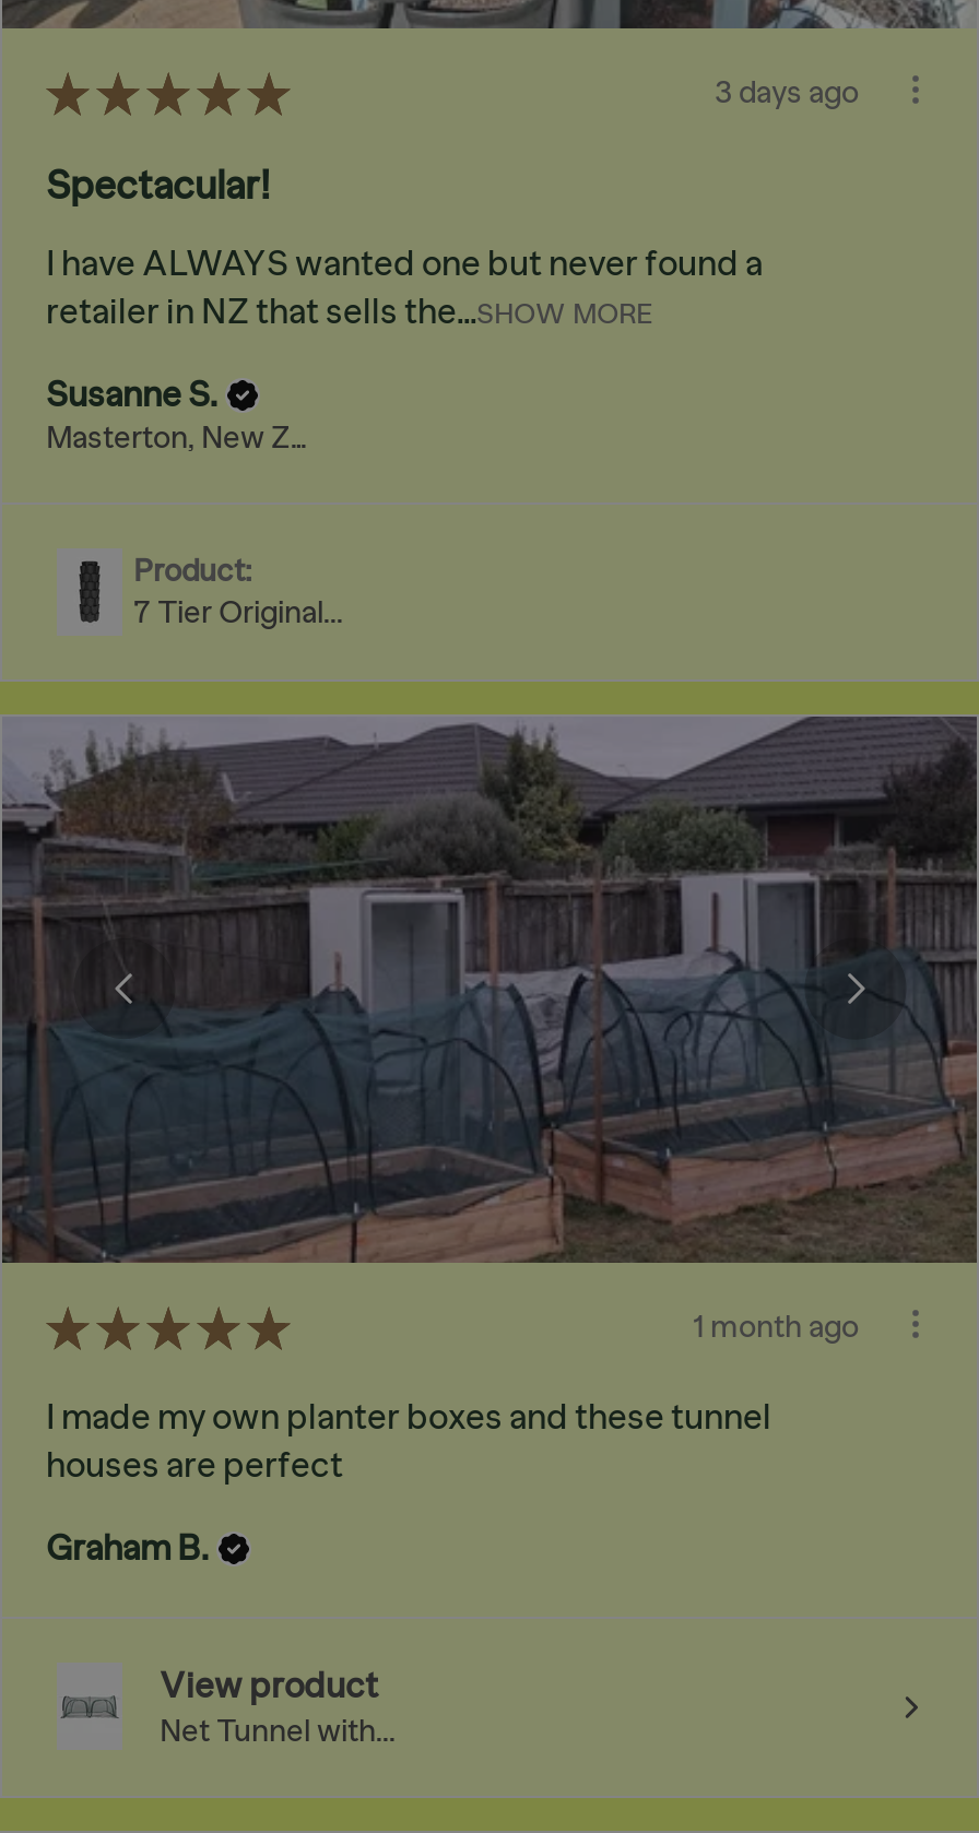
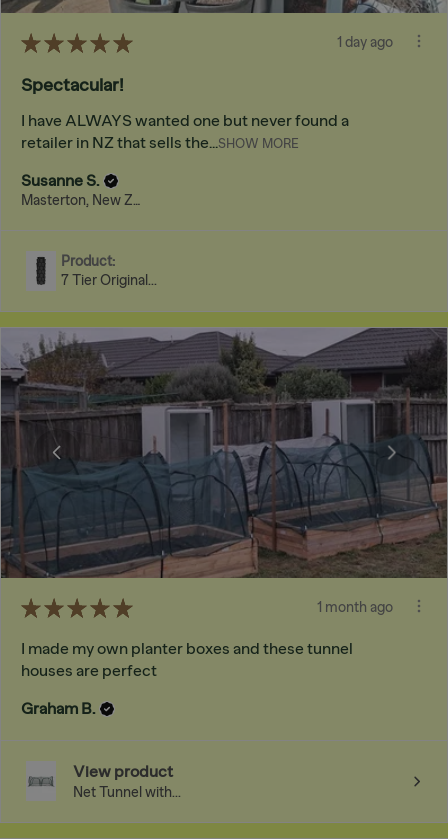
- 3 days ago
+ 1 day ago
